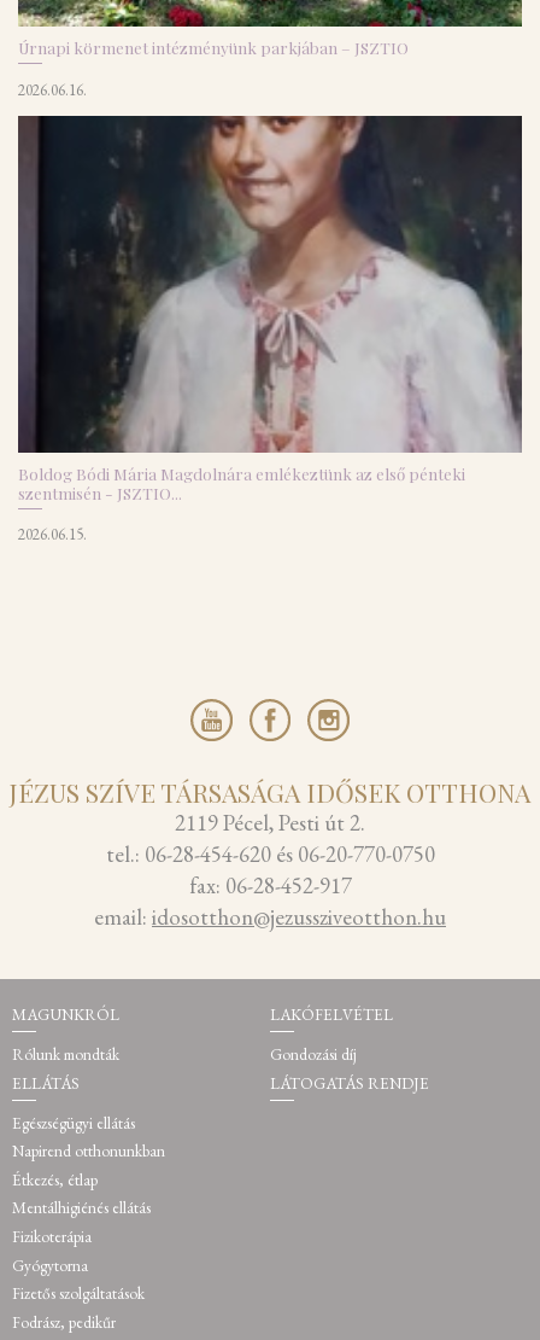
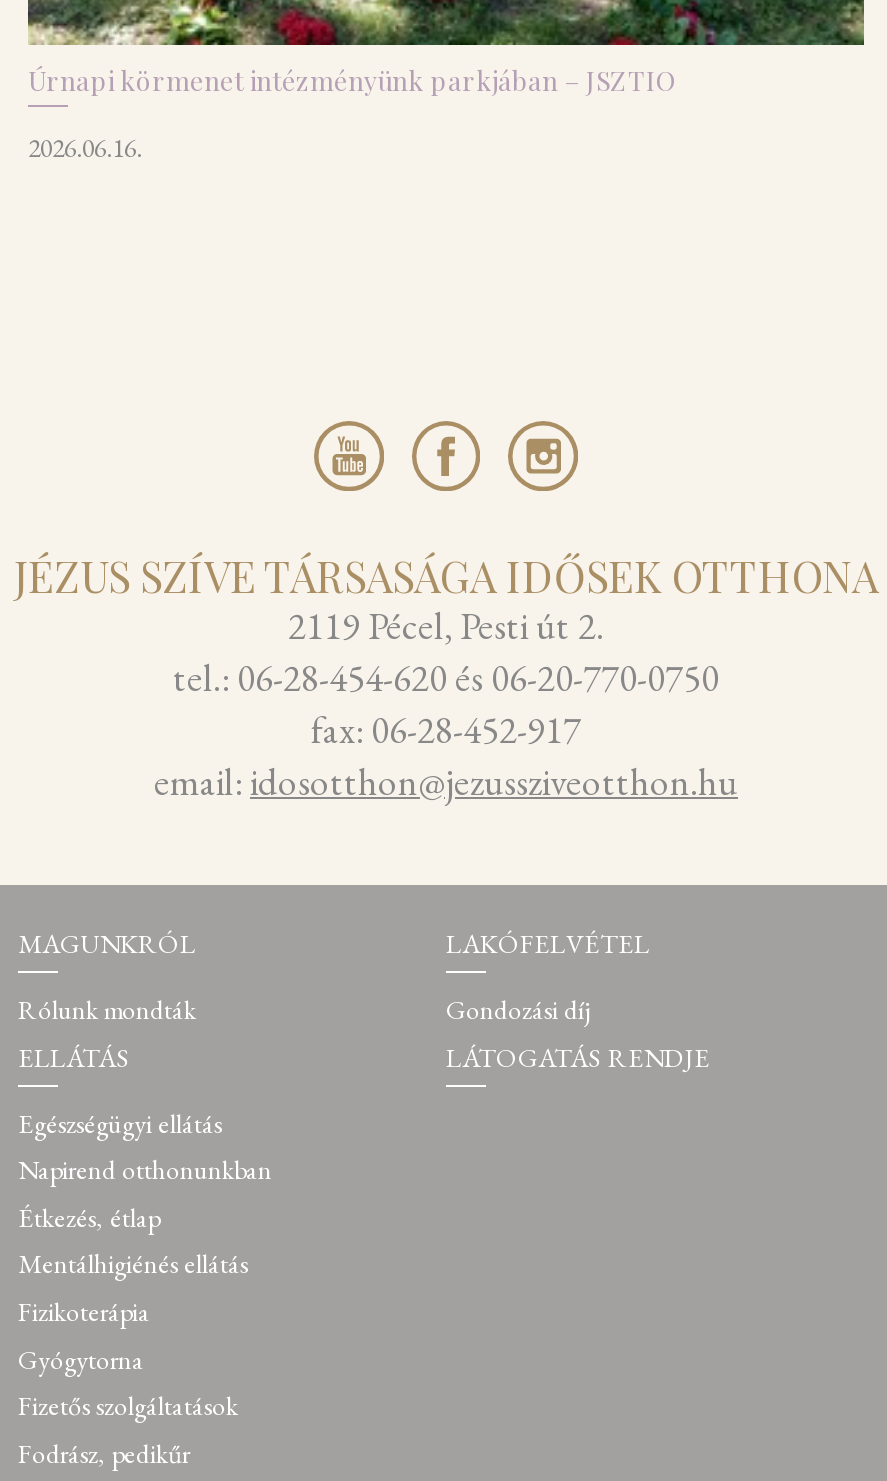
- [image]
- Boldog Bódi Mária Magdolnára emlékeztünk az első pénteki
- szentmisén - JSZTIO...
- 2026.06.15.
